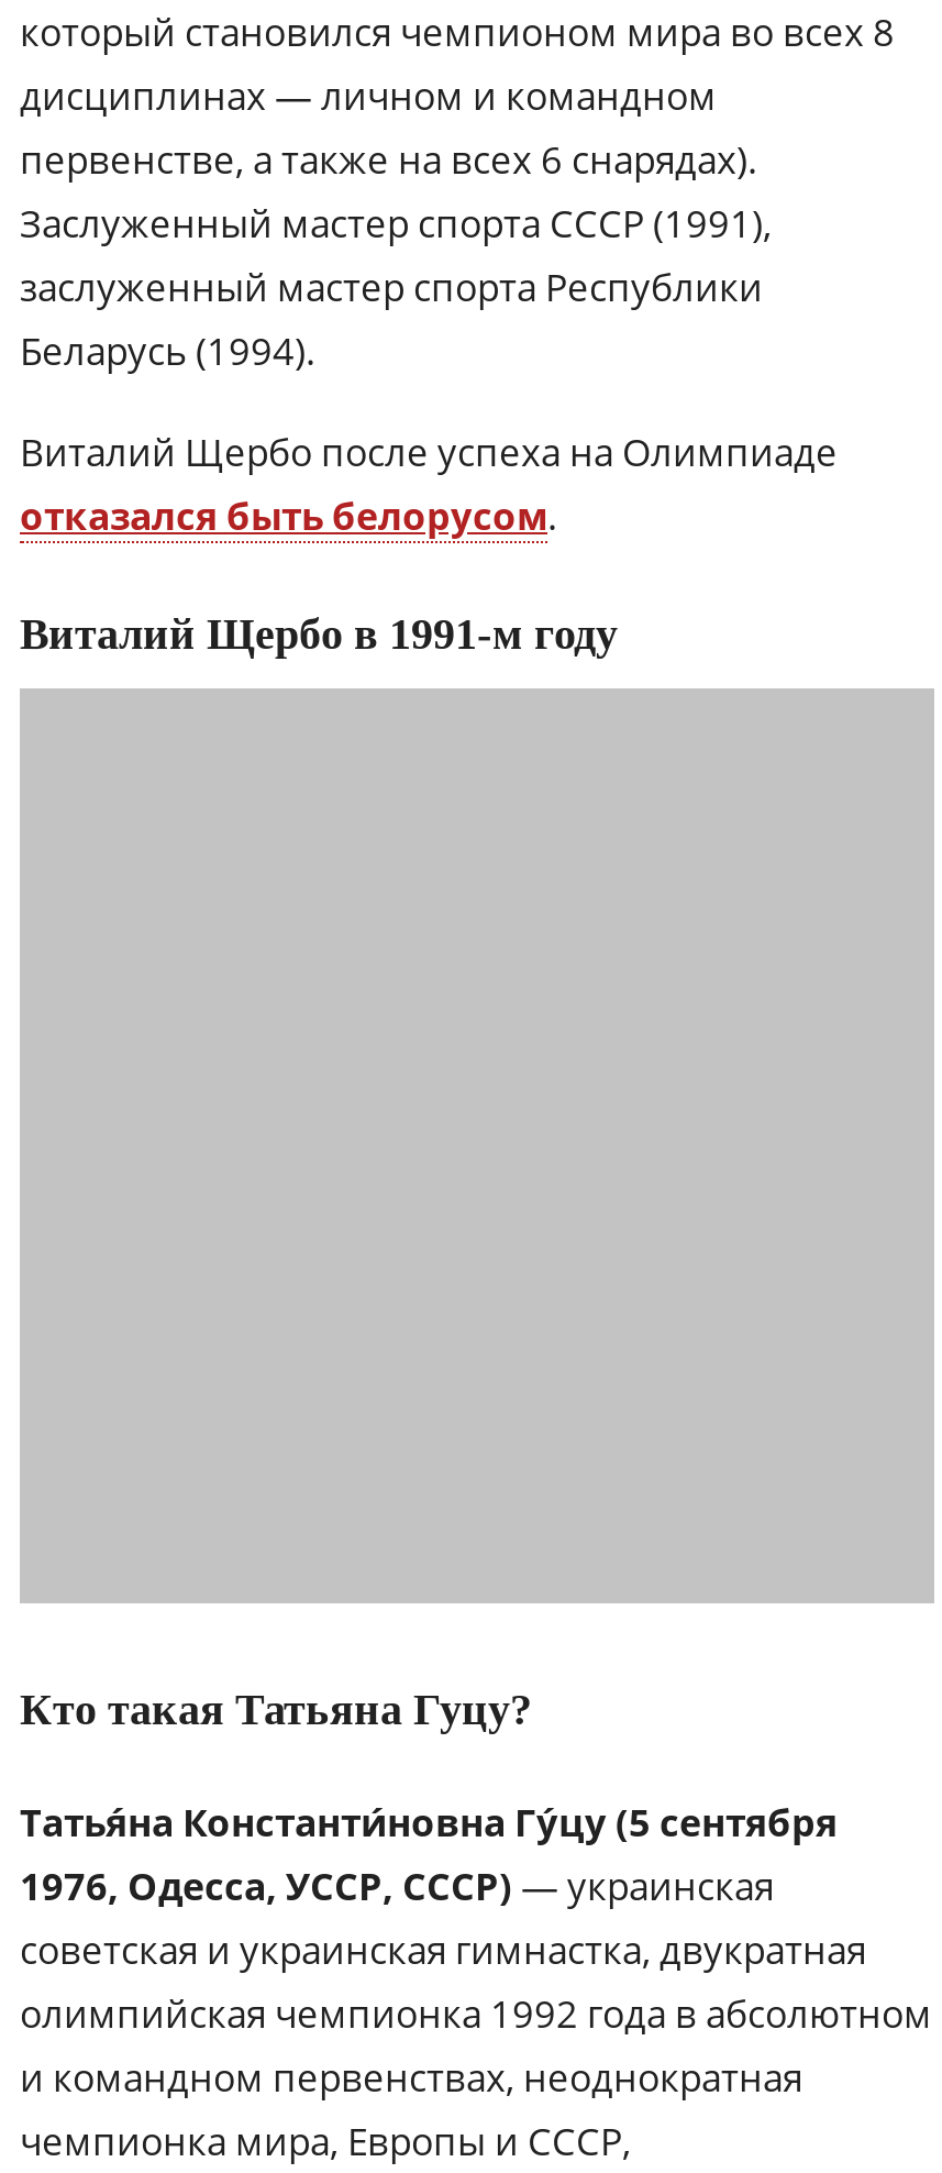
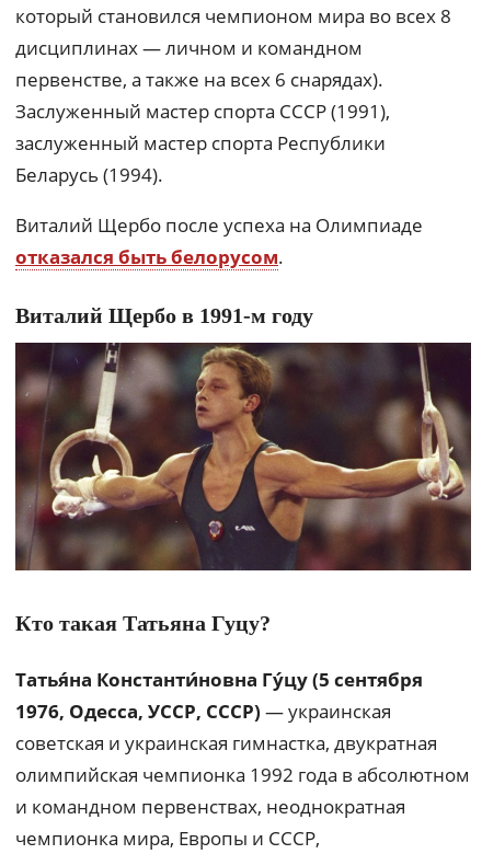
+ [image]
